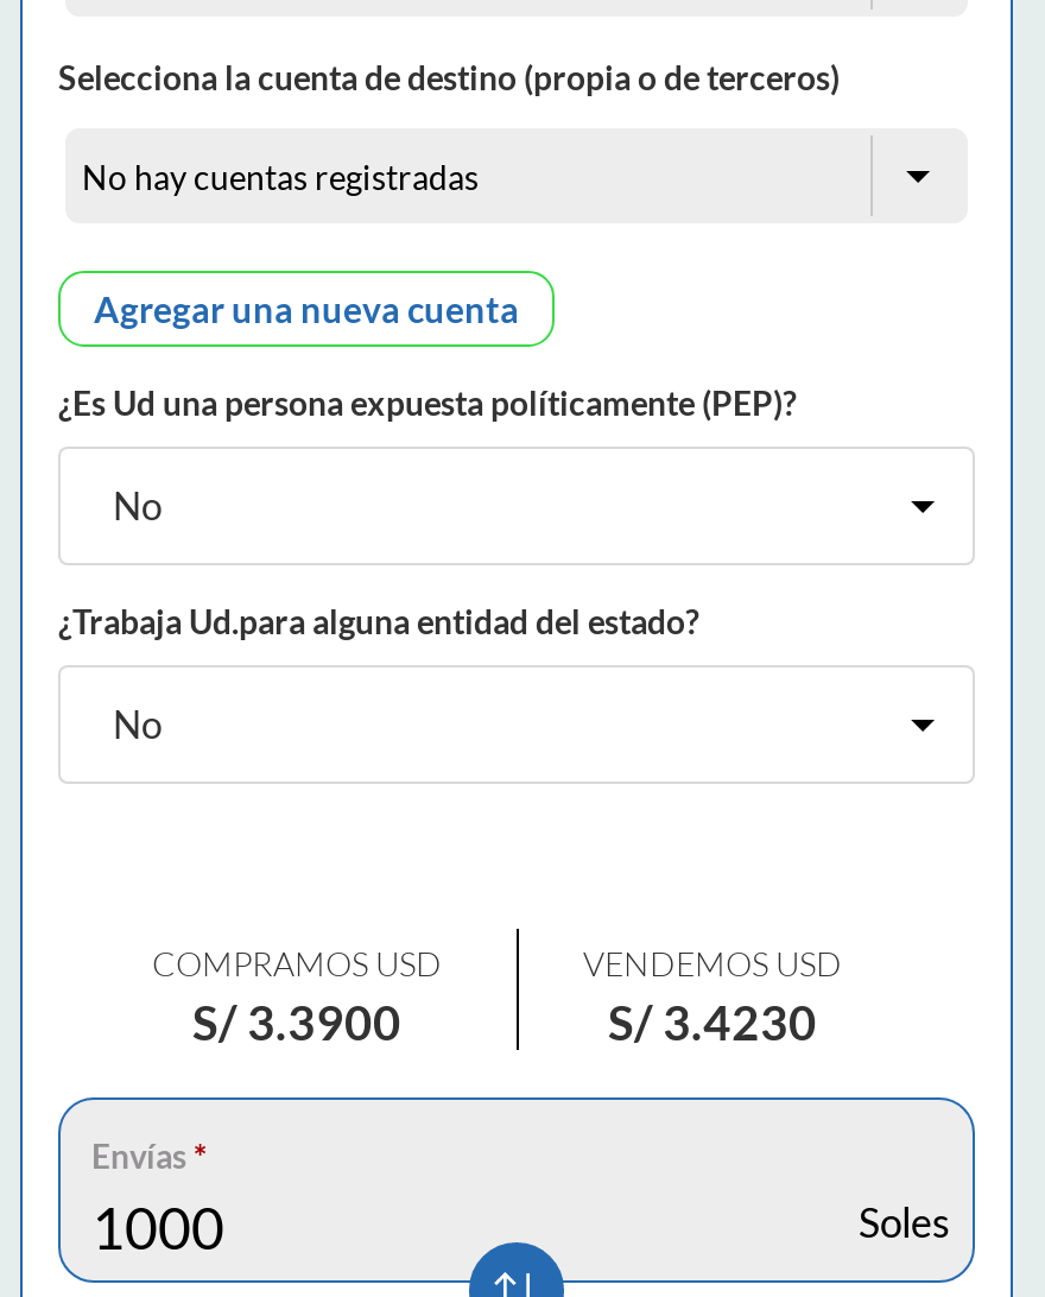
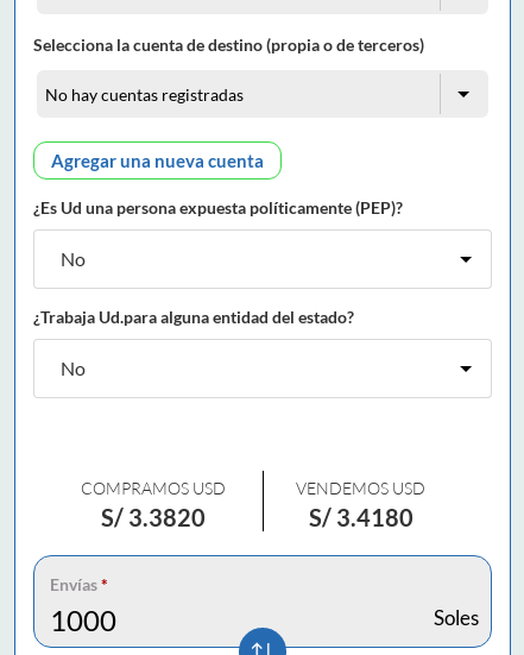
- S/ 3.3900
+ S/ 3.3820

- S/ 3.4230
+ S/ 3.4180
